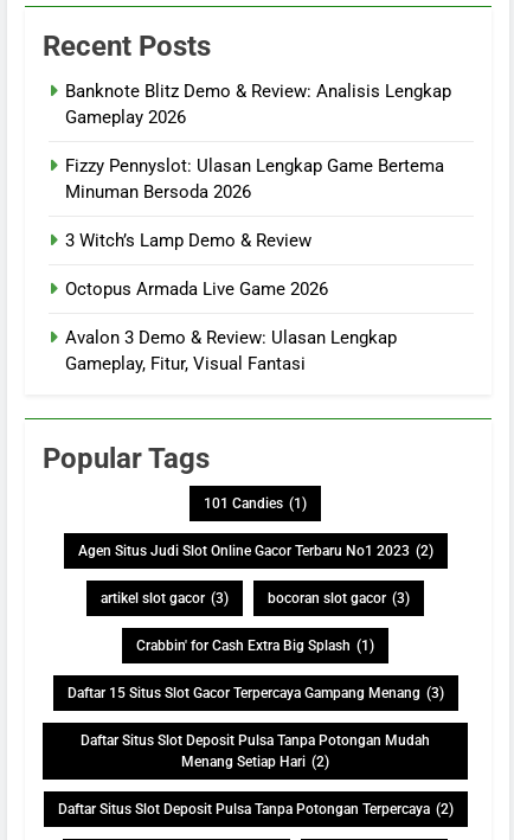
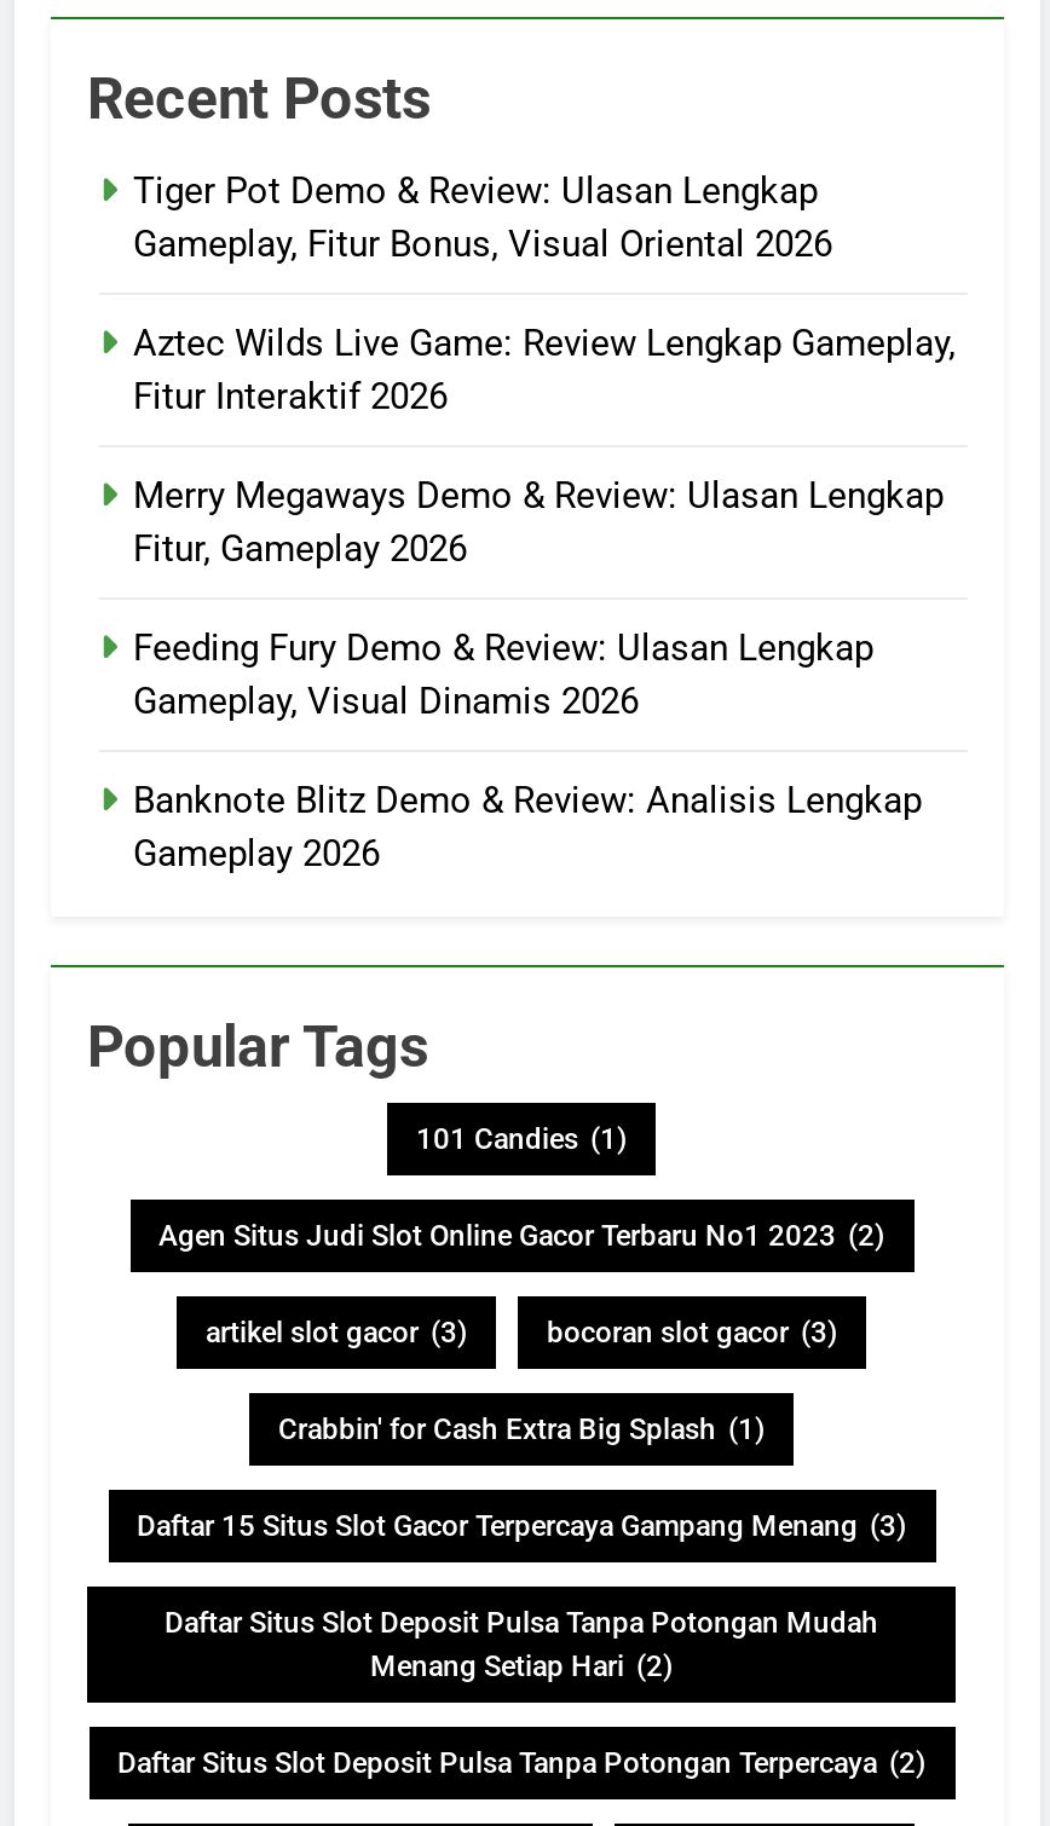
+ Tiger Pot Demo & Review: Ulasan Lengkap
+ Gameplay, Fitur Bonus, Visual Oriental 2026
+ Aztec Wilds Live Game: Review Lengkap Gameplay,
+ Fitur Interaktif 2026
+ Merry Megaways Demo & Review: Ulasan Lengkap
+ Fitur, Gameplay 2026
+ Feeding Fury Demo & Review: Ulasan Lengkap
+ Gameplay, Visual Dinamis 2026

moved down: Banknote Blitz Demo & Review: Analisis Lengkap | Gameplay 2026

- Fizzy Pennyslot: Ulasan Lengkap Game Bertema
- Minuman Bersoda 2026
- 3 Witch’s Lamp Demo & Review
- Octopus Armada Live Game 2026
- Avalon 3 Demo & Review: Ulasan Lengkap
- Gameplay, Fitur, Visual Fantasi
